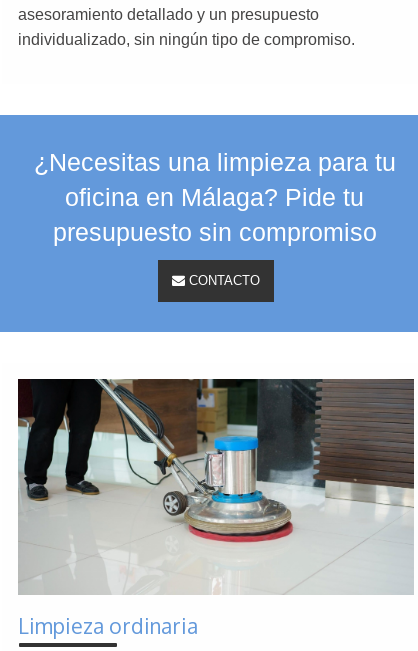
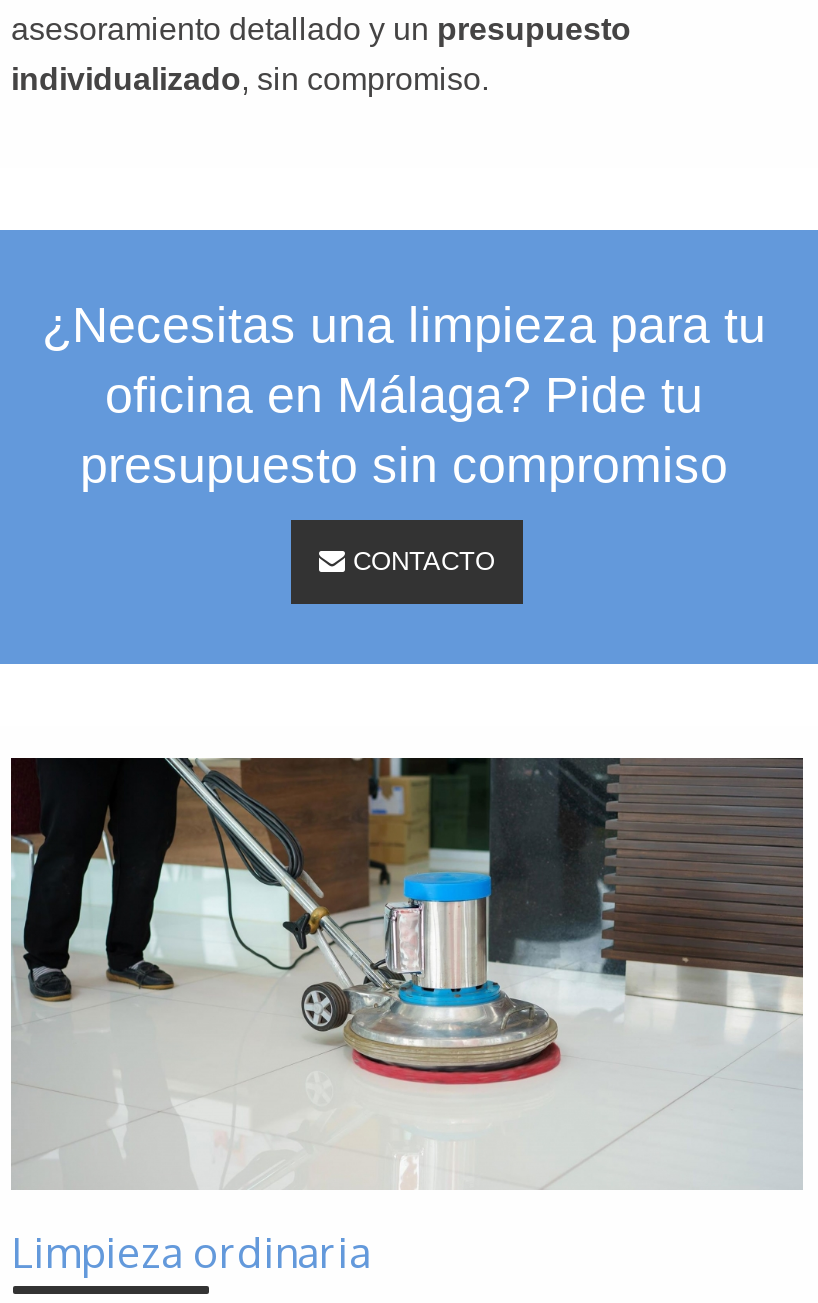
- individualizado, sin ningún tipo de compromiso.
+ individualizado, sin compromiso.
